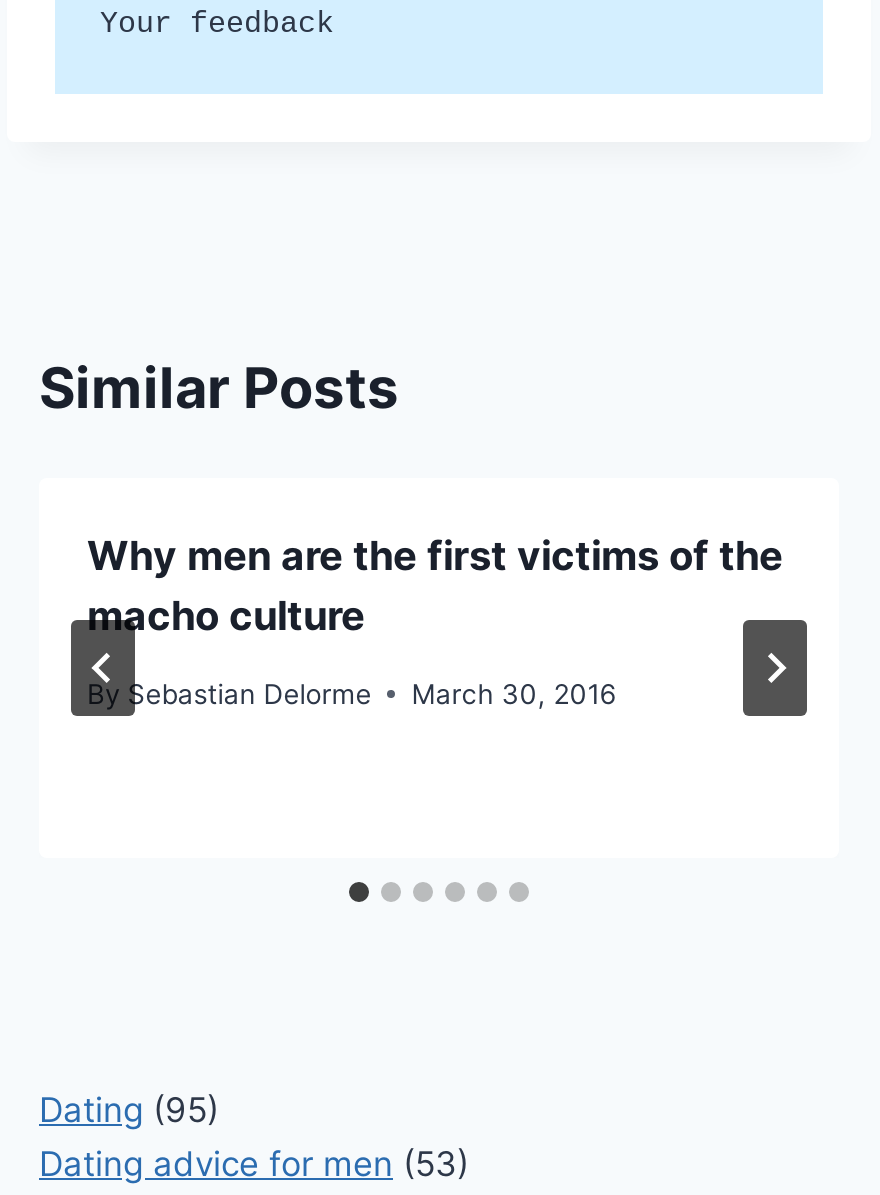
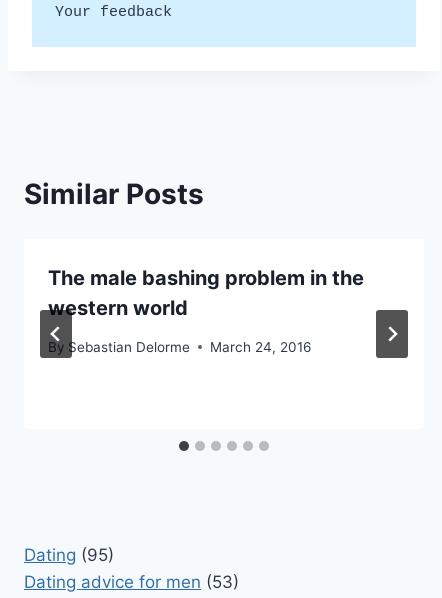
- Why men are the first victims of the
- macho culture
+ The male bashing problem in the
+ western world

- By Sebastian Delorme March 30, 2016
+ By Sebastian Delorme March 24, 2016
